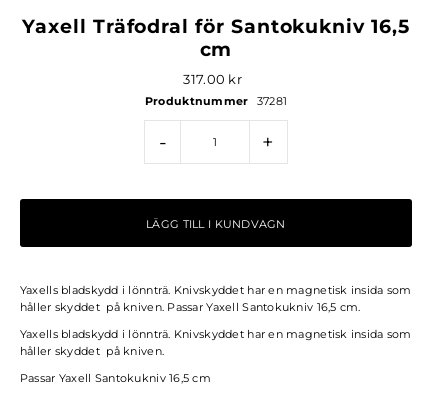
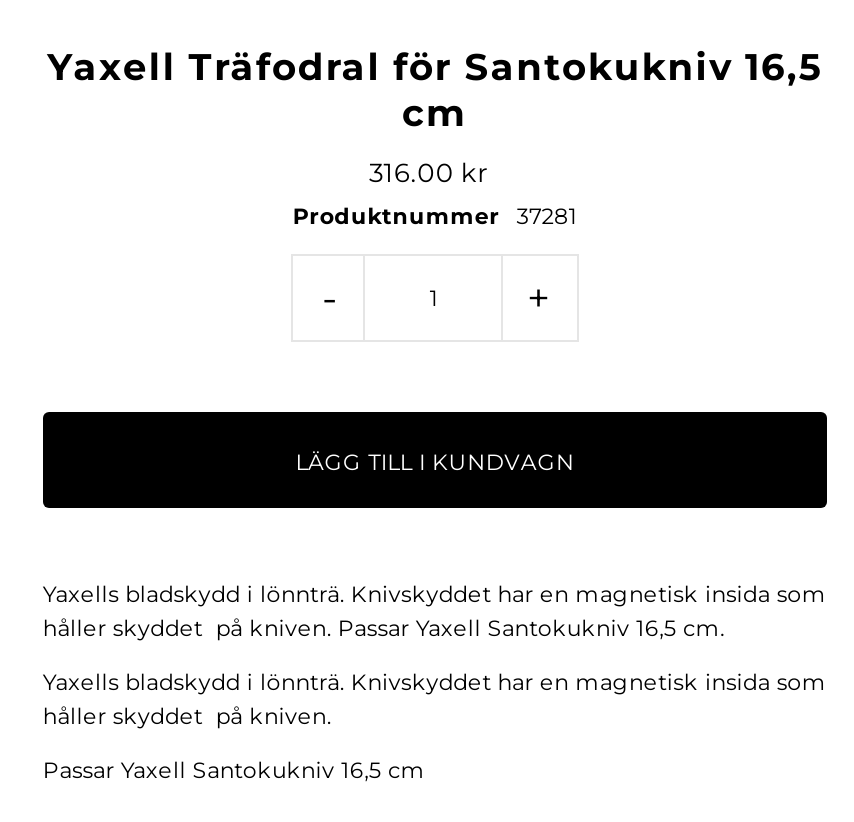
- 317.00 kr
+ 316.00 kr
